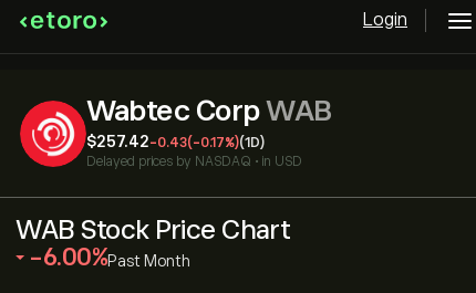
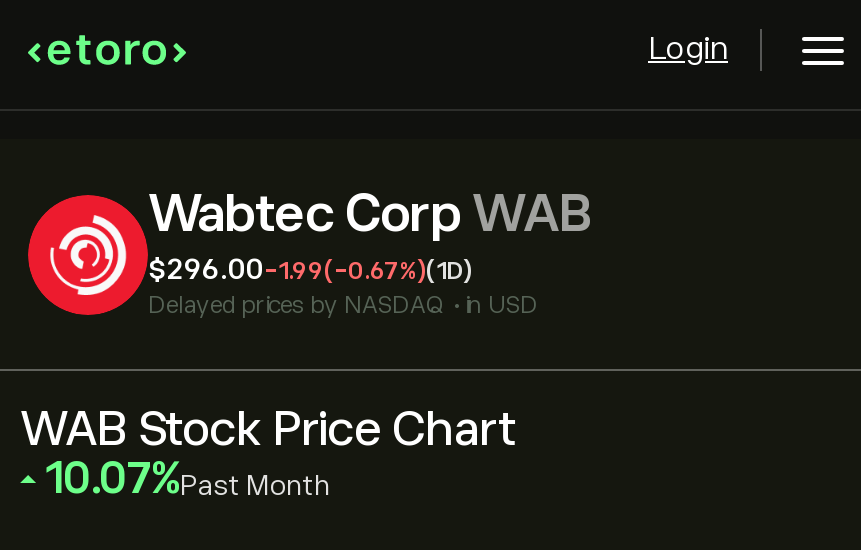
- $257.42-0.43(-0.17%)(1D)
+ $296.00-1.99(-0.67%)(1D)

- -6.00 Past Month
+ 10.07 Past Month
